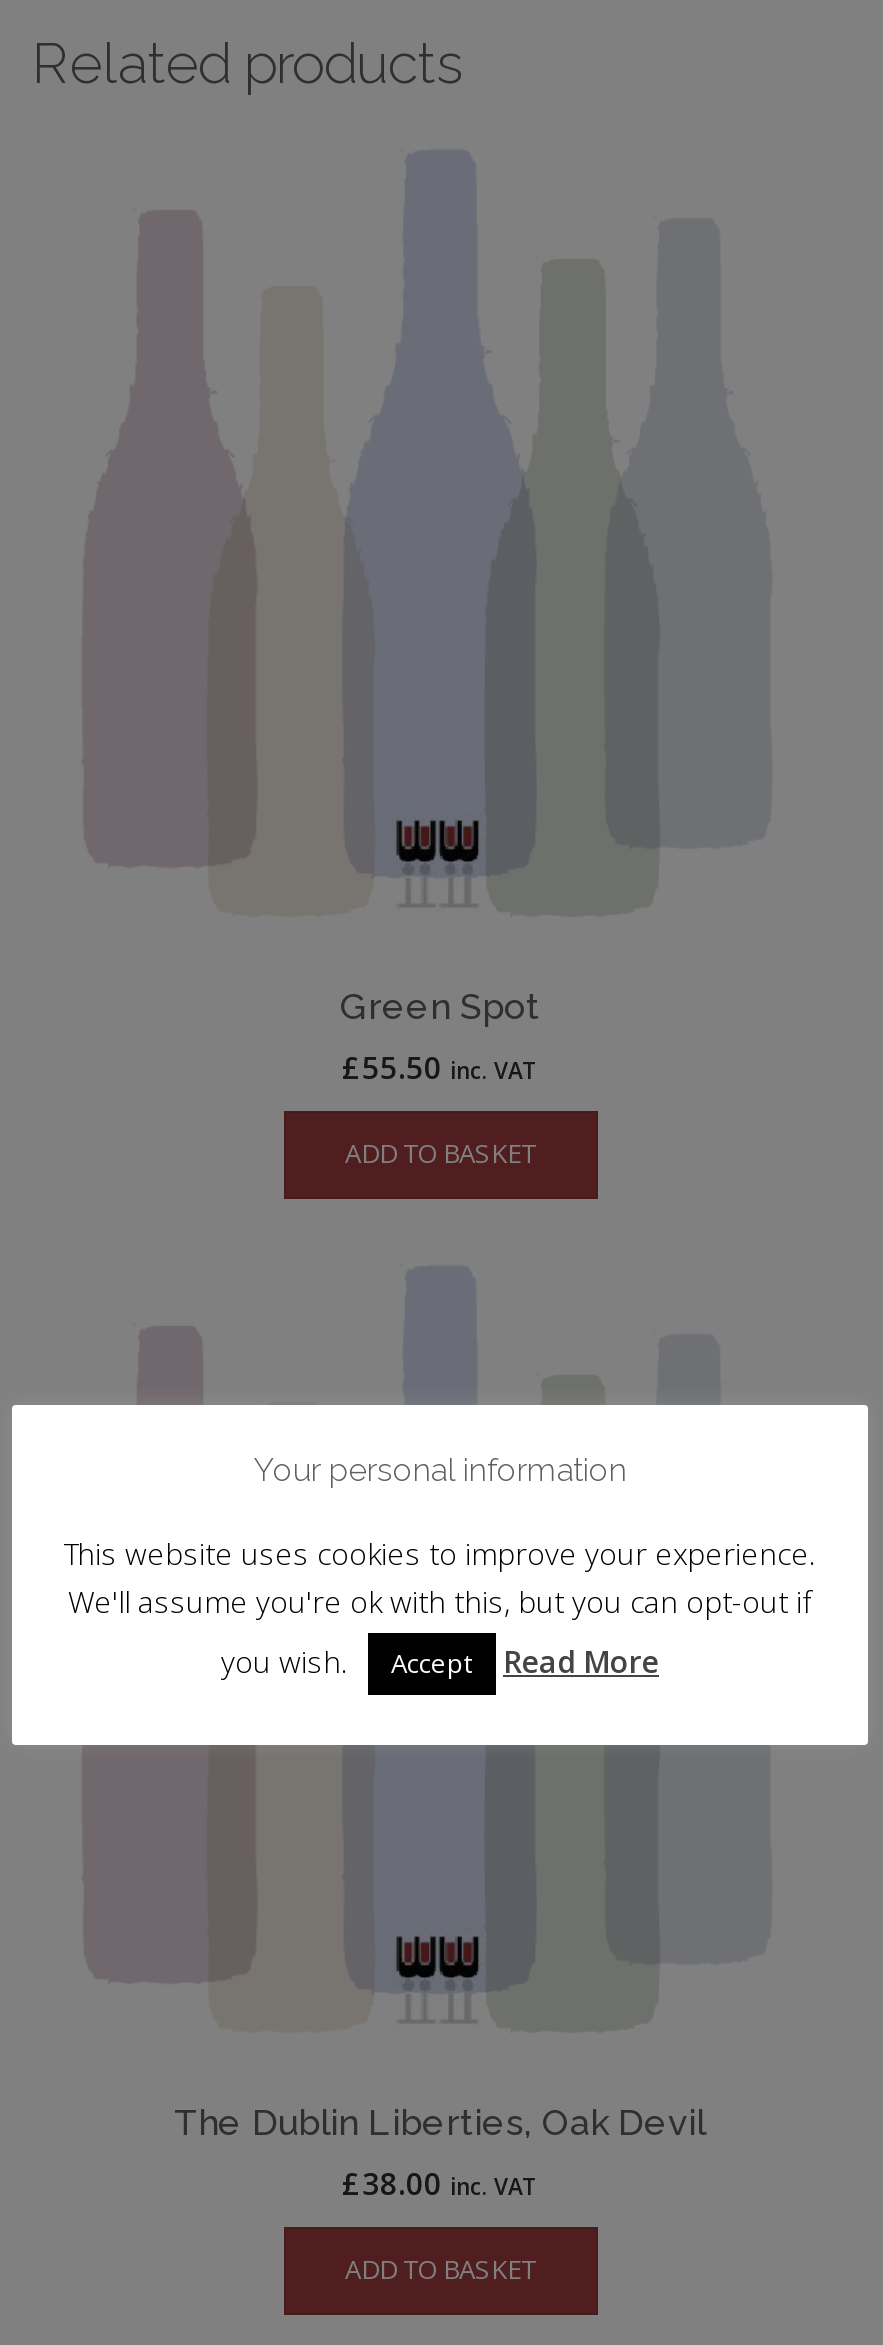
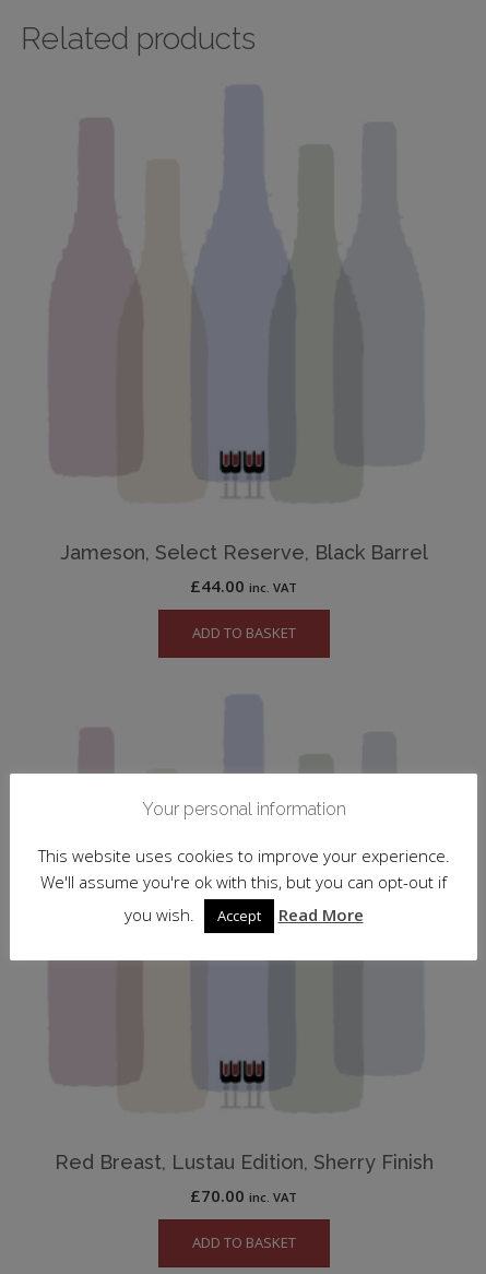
- Green Spot
+ Jameson, Select Reserve, Black Barrel

- £55.50 inc. VAT
+ £44.00 inc. VAT

- The Dublin Liberties, Oak Devil
+ Red Breast, Lustau Edition, Sherry Finish

- £38.00 inc. VAT
+ £70.00 inc. VAT
